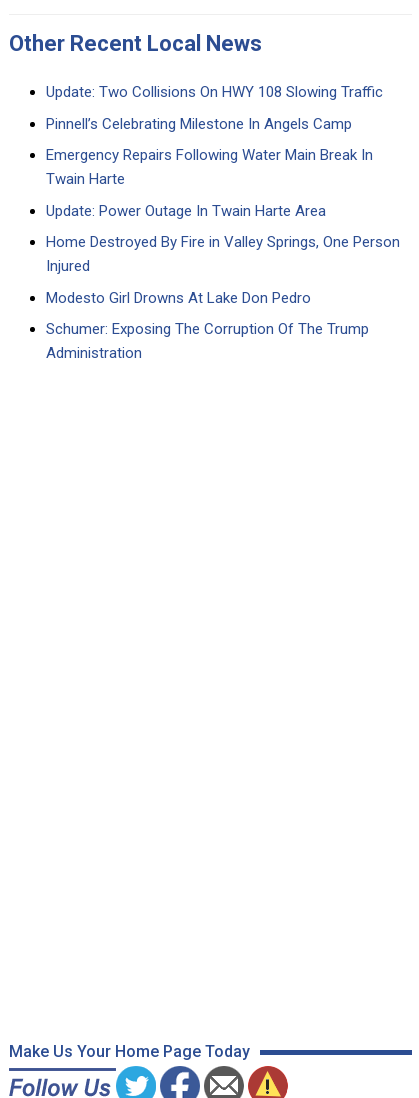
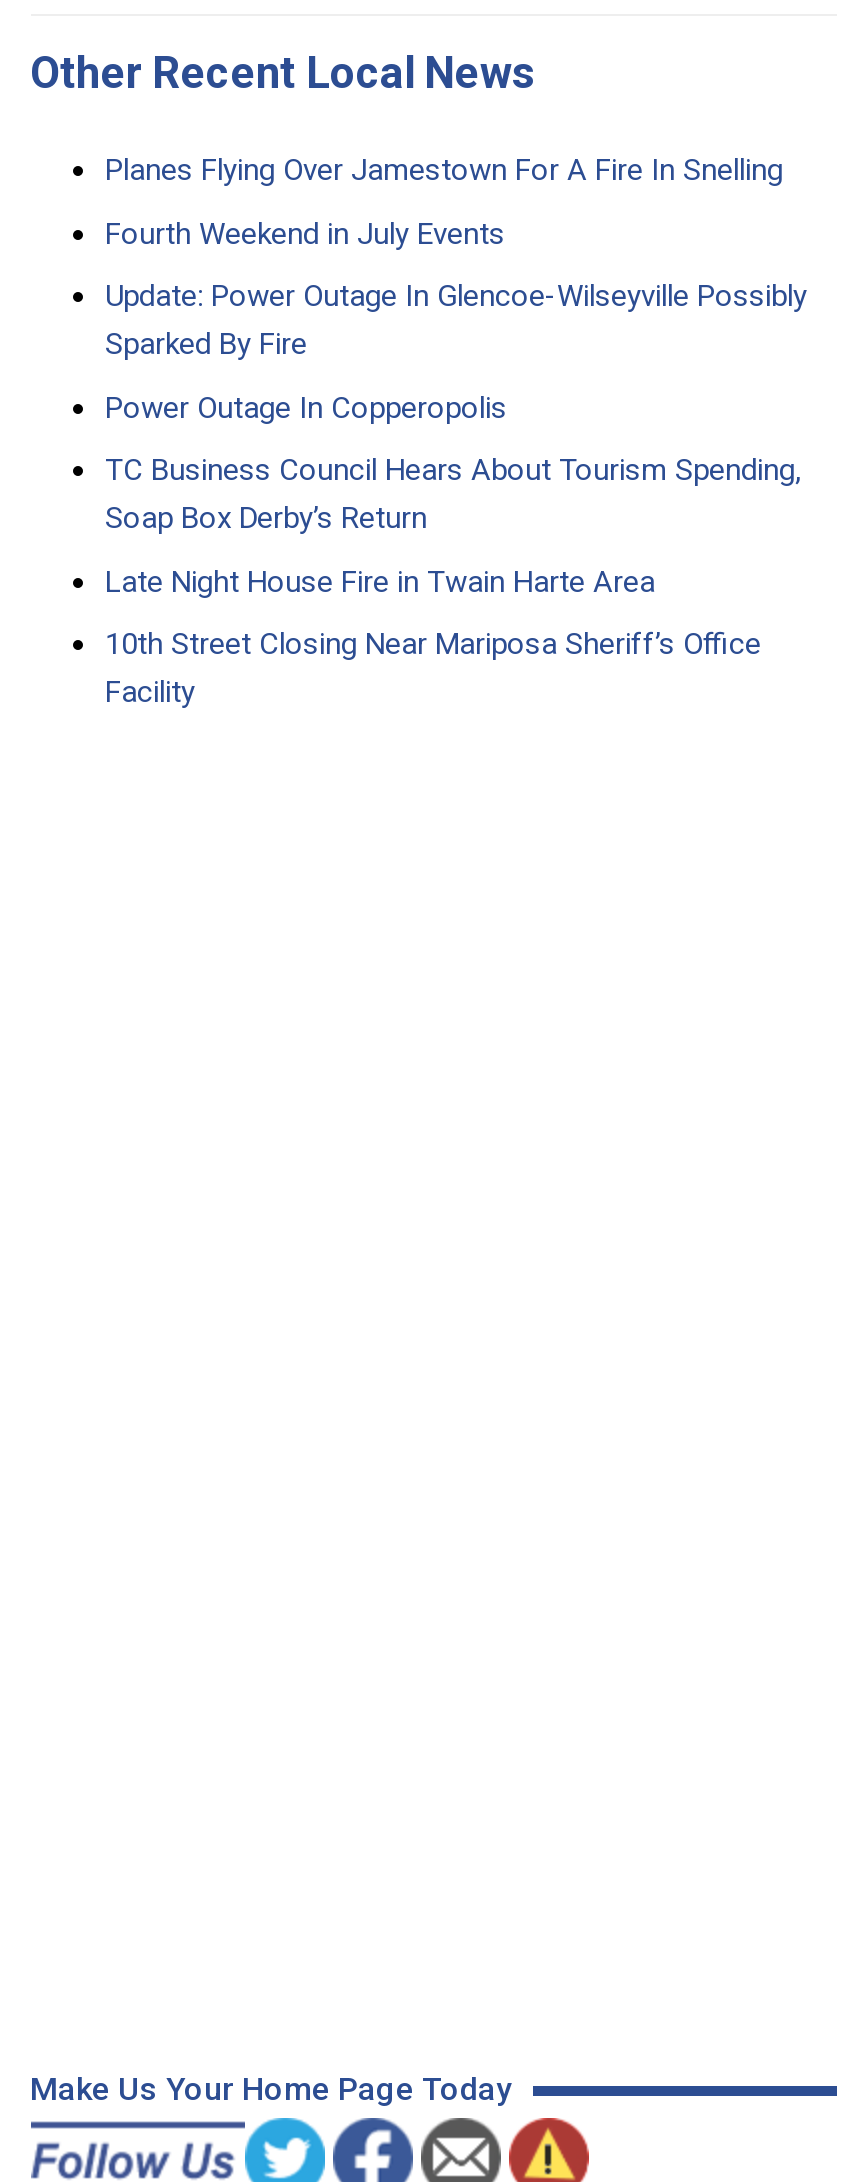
- Update: Two Collisions On HWY 108 Slowing Traffic
+ Planes Flying Over Jamestown For A Fire In Snelling

- Pinnell’s Celebrating Milestone In Angels Camp
+ Fourth Weekend in July Events

- Emergency Repairs Following Water Main Break In
- Twain Harte
+ Update: Power Outage In Glencoe-Wilseyville Possibly
+ Sparked By Fire

- Update: Power Outage In Twain Harte Area
+ Power Outage In Copperopolis

- Home Destroyed By Fire in Valley Springs, One Person
- Injured
+ TC Business Council Hears About Tourism Spending,
+ Soap Box Derby’s Return

- Modesto Girl Drowns At Lake Don Pedro
+ Late Night House Fire in Twain Harte Area

- Schumer: Exposing The Corruption Of The Trump
- Administration
+ 10th Street Closing Near Mariposa Sheriff’s Office
+ Facility
